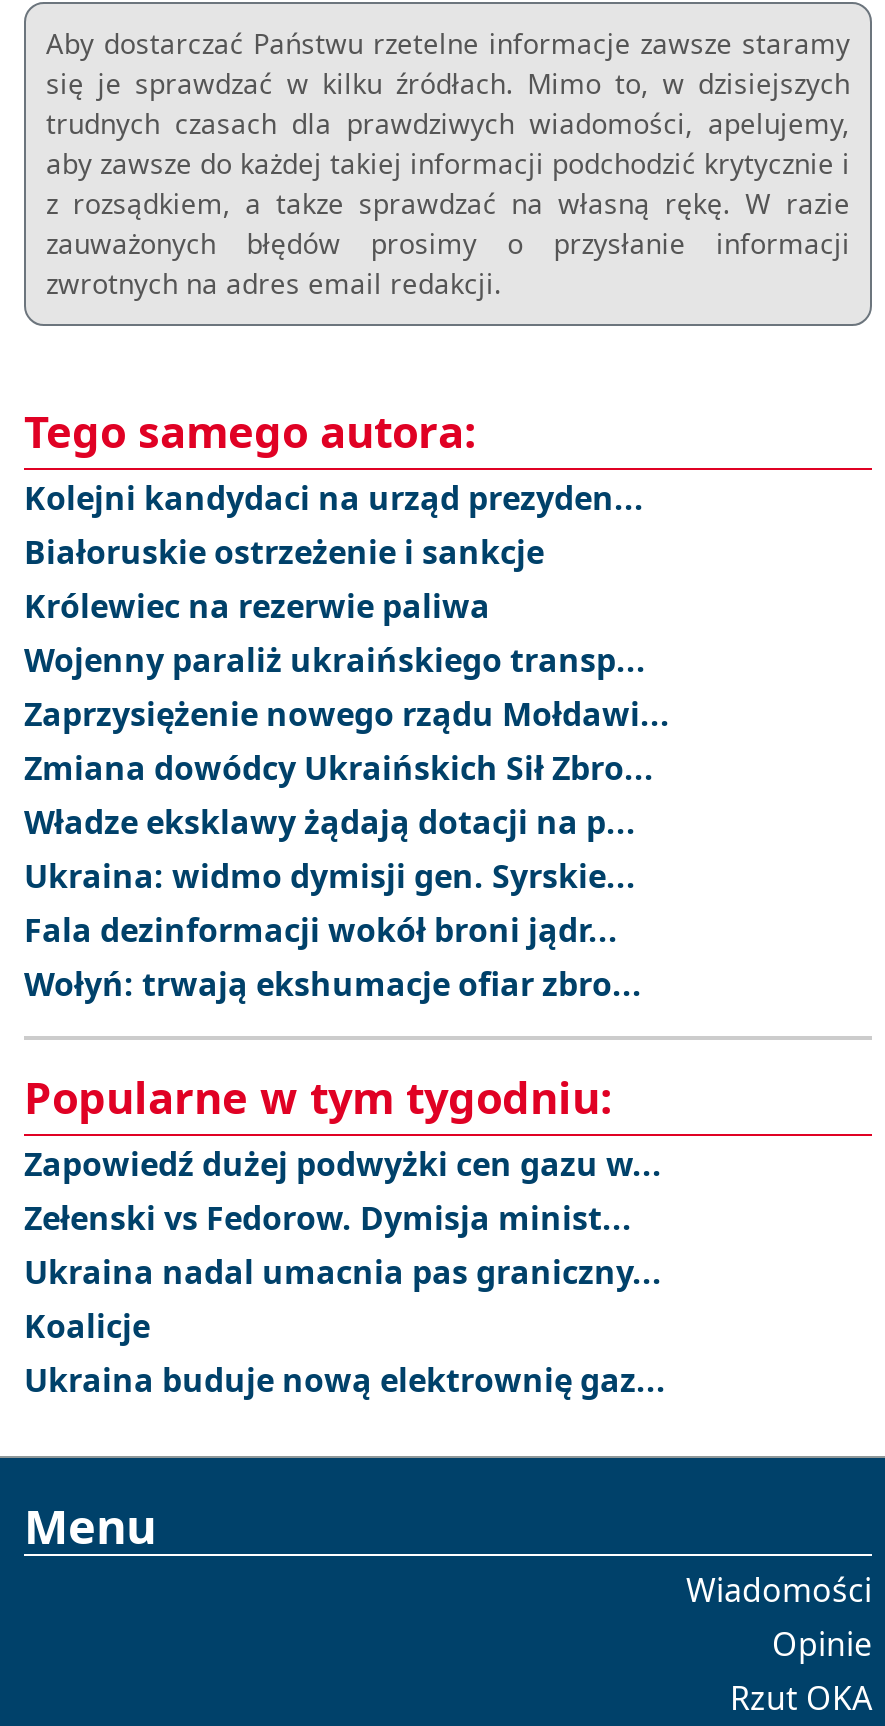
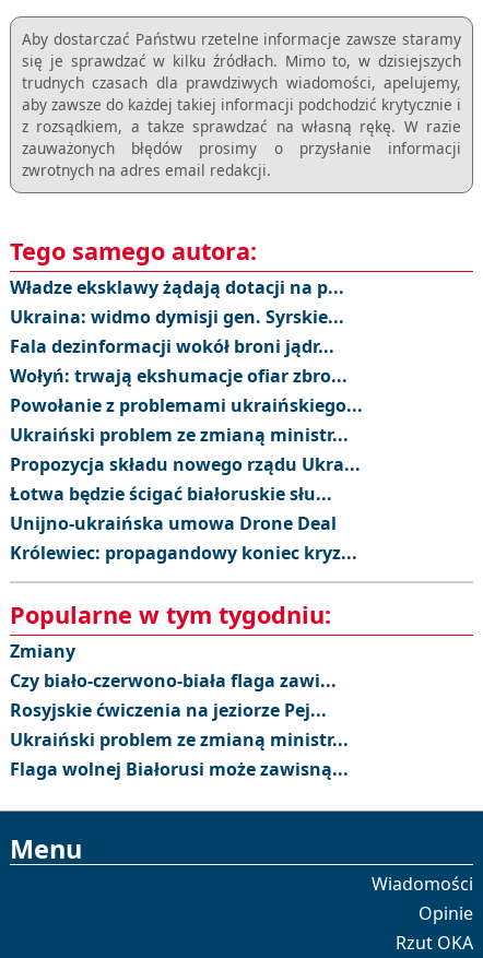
- Kolejni kandydaci na urząd prezyden...
- Białoruskie ostrzeżenie i sankcje
- Królewiec na rezerwie paliwa
- Wojenny paraliż ukraińskiego transp...
- Zaprzysiężenie nowego rządu Mołdawi...
- Zmiana dowódcy Ukraińskich Sił Zbro...

moved up: Władze eksklawy żądają dotacji na p... | Ukraina: widmo dymisji gen. Syrskie... | Fala dezinformacji wokół broni jądr... | Wołyń: trwają ekshumacje ofiar zbro...

+ Powołanie z problemami ukraińskiego...
+ Ukraiński problem ze zmianą ministr...
+ Propozycja składu nowego rządu Ukra...
+ Łotwa będzie ścigać białoruskie słu...
+ Unijno-ukraińska umowa Drone Deal
+ Królewiec: propagandowy koniec kryz...

- Zapowiedź dużej podwyżki cen gazu w...
- Zełenski vs Fedorow. Dymisja minist...
- Ukraina nadal umacnia pas graniczny...
- Koalicje
- Ukraina buduje nową elektrownię gaz...
+ Zmiany
+ Czy biało-czerwono-biała flaga zawi...
+ Rosyjskie ćwiczenia na jeziorze Pej...
+ Ukraiński problem ze zmianą ministr...
+ Flaga wolnej Białorusi może zawisną...
